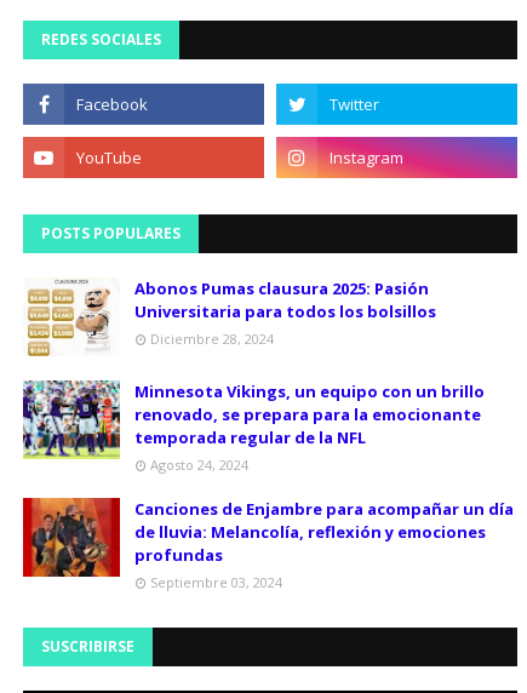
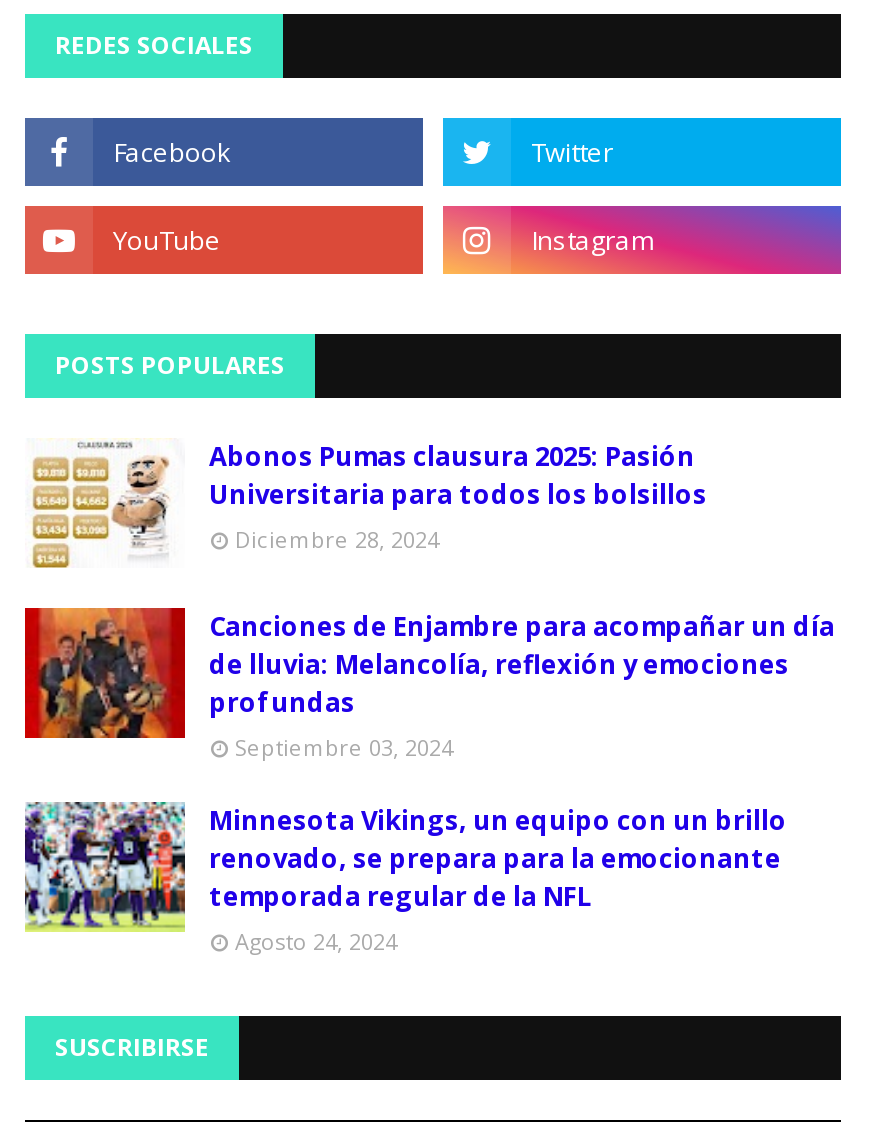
moved down: [image] | Minnesota Vikings, un equipo con un brillo | renovado, se prepara para la emocionante | temporada regular de la NFL | Agosto 24, 2024

moved up: [image] | Canciones de Enjambre para acompañar un día | de lluvia: Melancolía, reflexión y emociones | profundas | Septiembre 03, 2024
